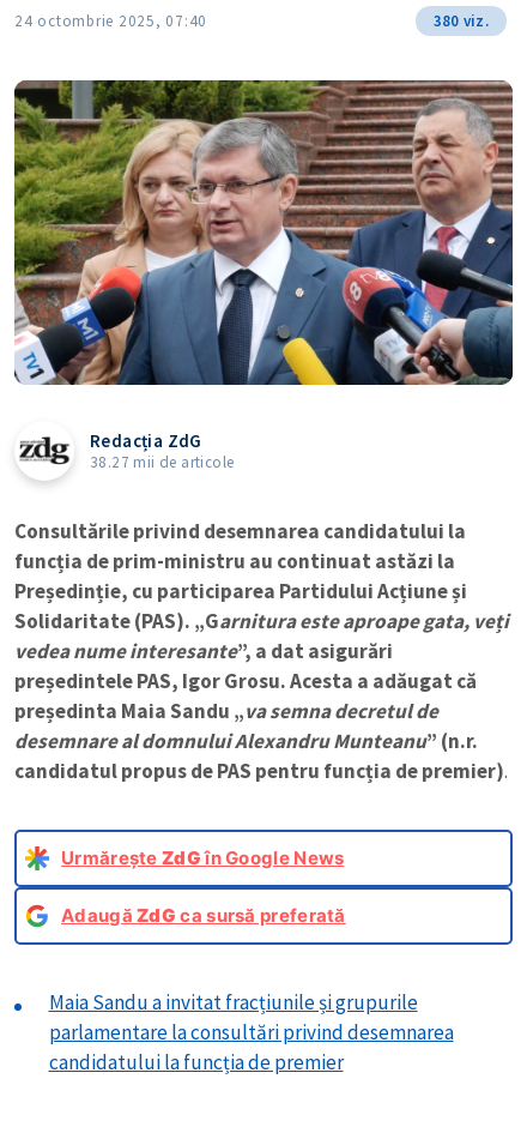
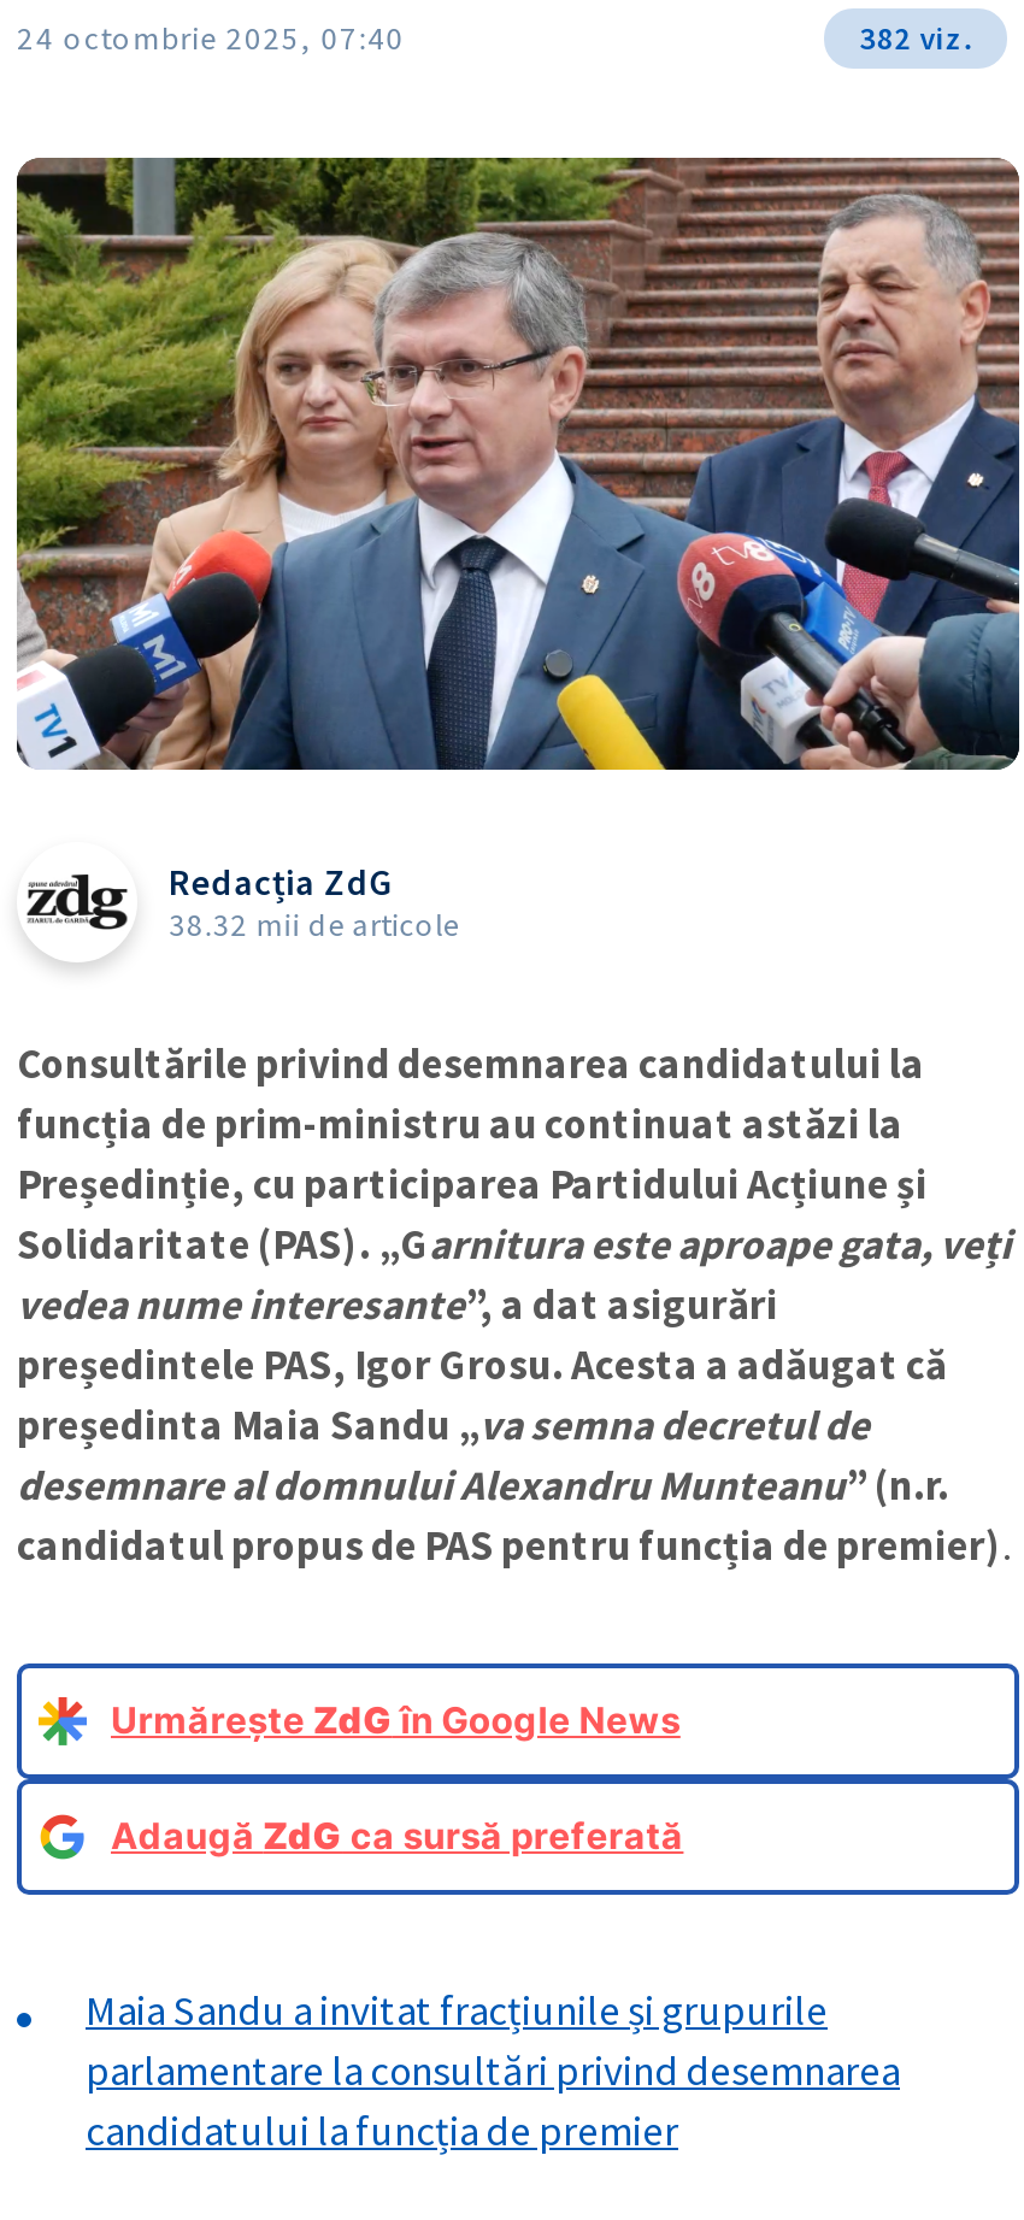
- 380 viz.
+ 382 viz.

- 38.27 mii de articole
+ 38.32 mii de articole
